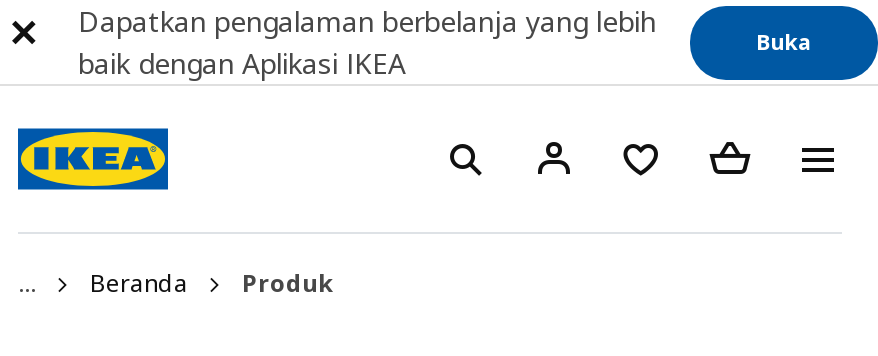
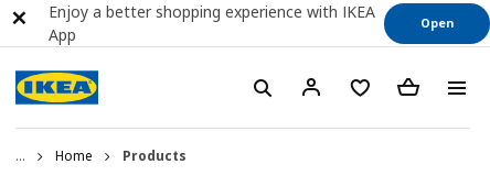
- Dapatkan pengalaman berbelanja yang lebih
- baik dengan Aplikasi IKEA
+ Enjoy a better shopping experience with IKEA
+ App

- Buka
+ Open

- Beranda
- Produk
+ Home
+ Products
